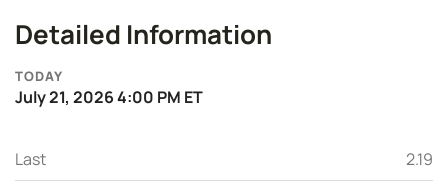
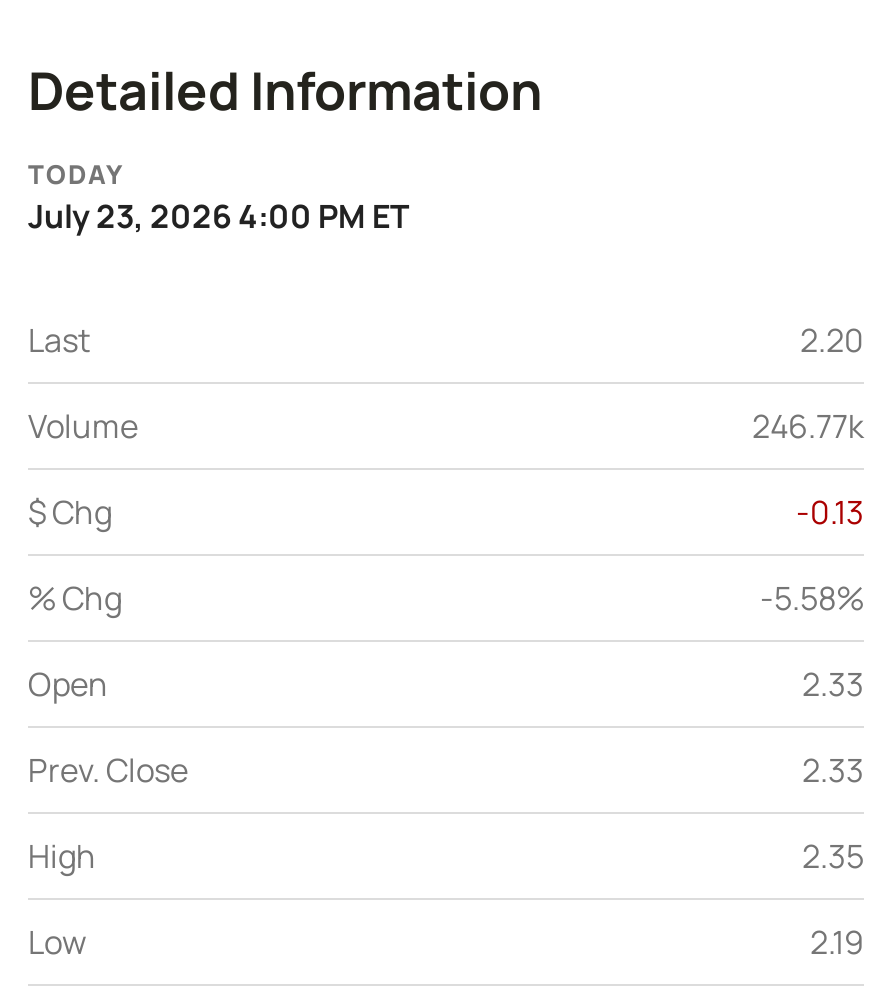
- July 21, 2026 4:00 PM ET
+ July 23, 2026 4:00 PM ET

+ 2.20
+ Volume
+ 246.77k
+ $ Chg
+ -0.13
+ % Chg
+ -5.58%
+ Open
+ 2.33
+ Prev. Close
+ 2.33
+ High
+ 2.35
+ Low
